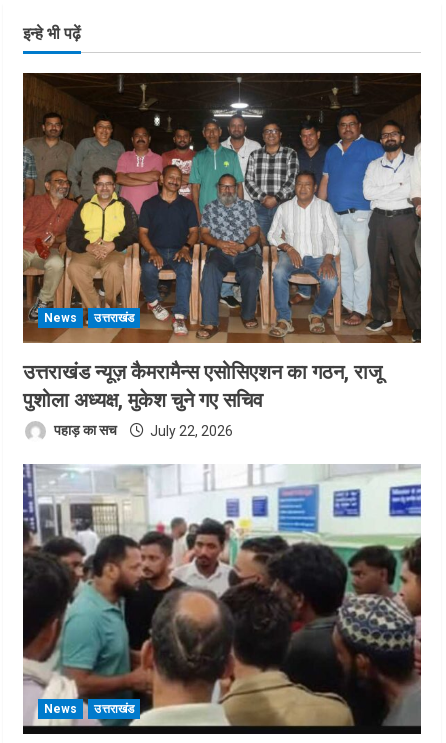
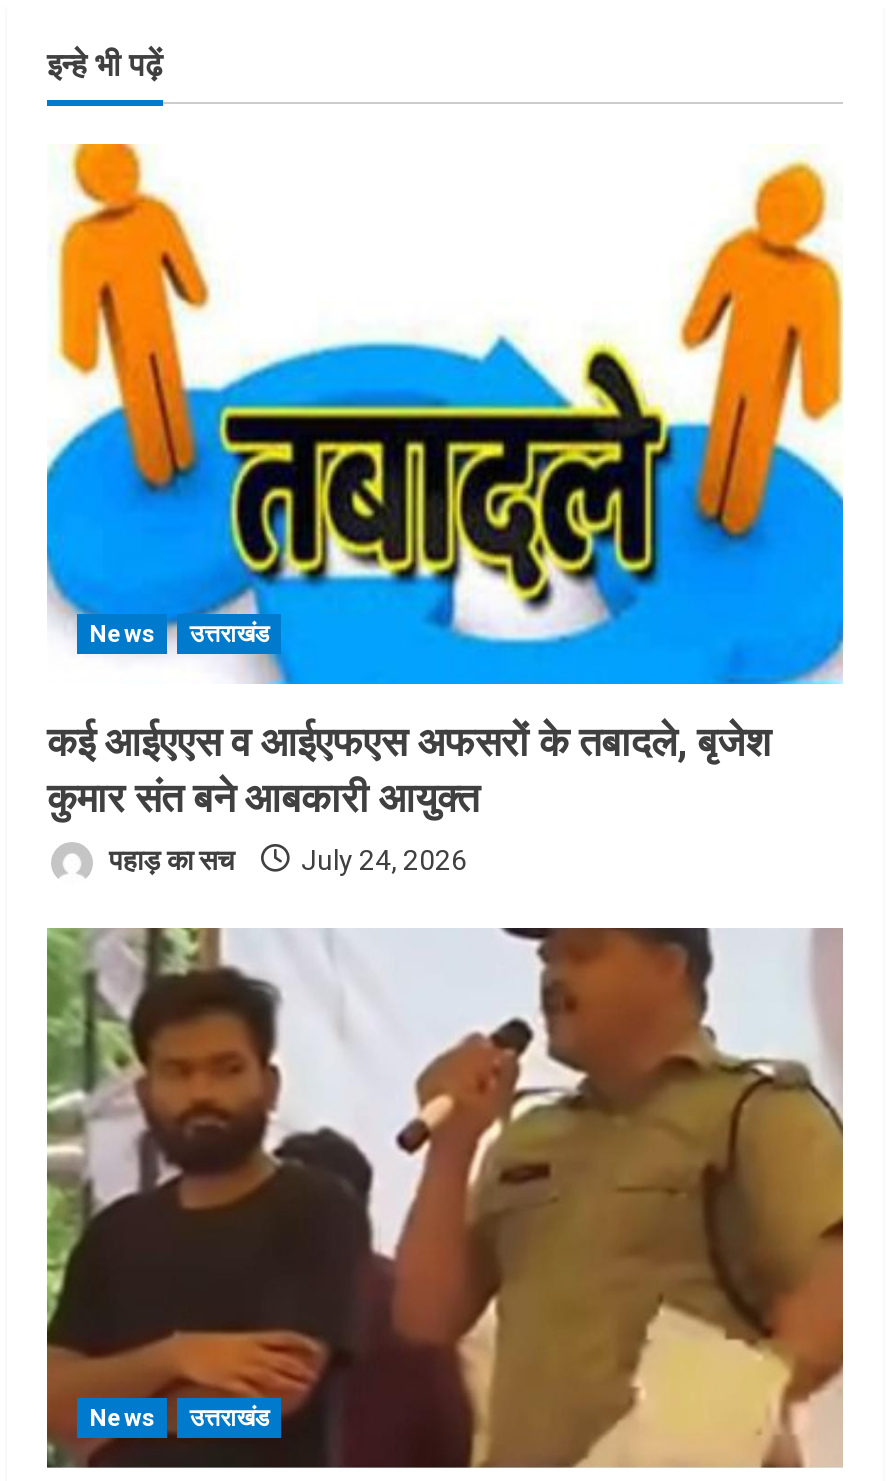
- [image]
- उत्तराखंड न्यूज़ कैमरामैन्स एसोसिएशन का गठन, राजू
- पुशोला अध्यक्ष, मुकेश चुने गए सचिव
+ [image]
+ कई आईएएस व आईएफएस अफसरों के तबादले, बृजेश
+ कुमार संत बने आबकारी आयुक्त

- पहाड़ का सच July 22, 2026
+ पहाड़ का सच July 24, 2026

- [image]
+ [image]
